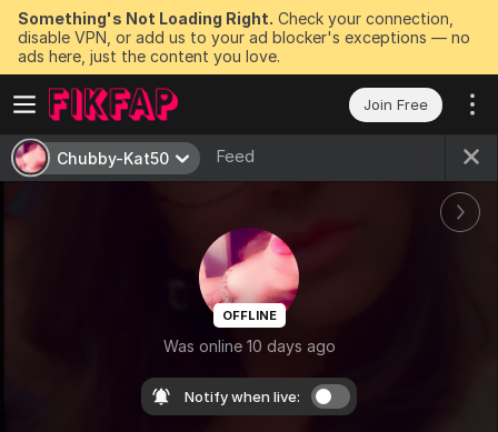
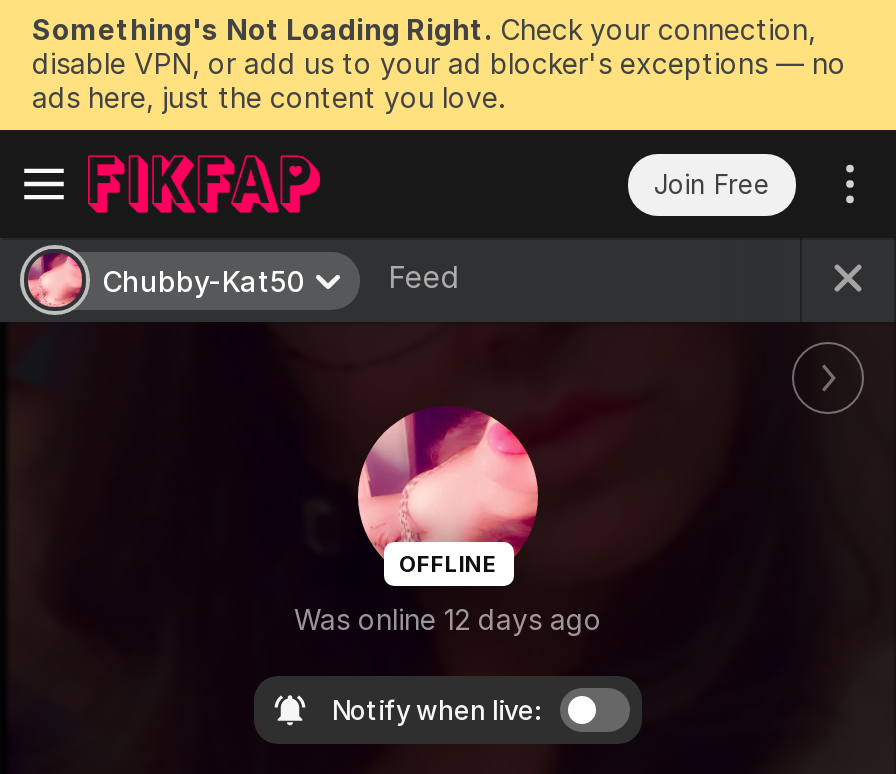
- Was online 10 days ago
+ Was online 12 days ago
